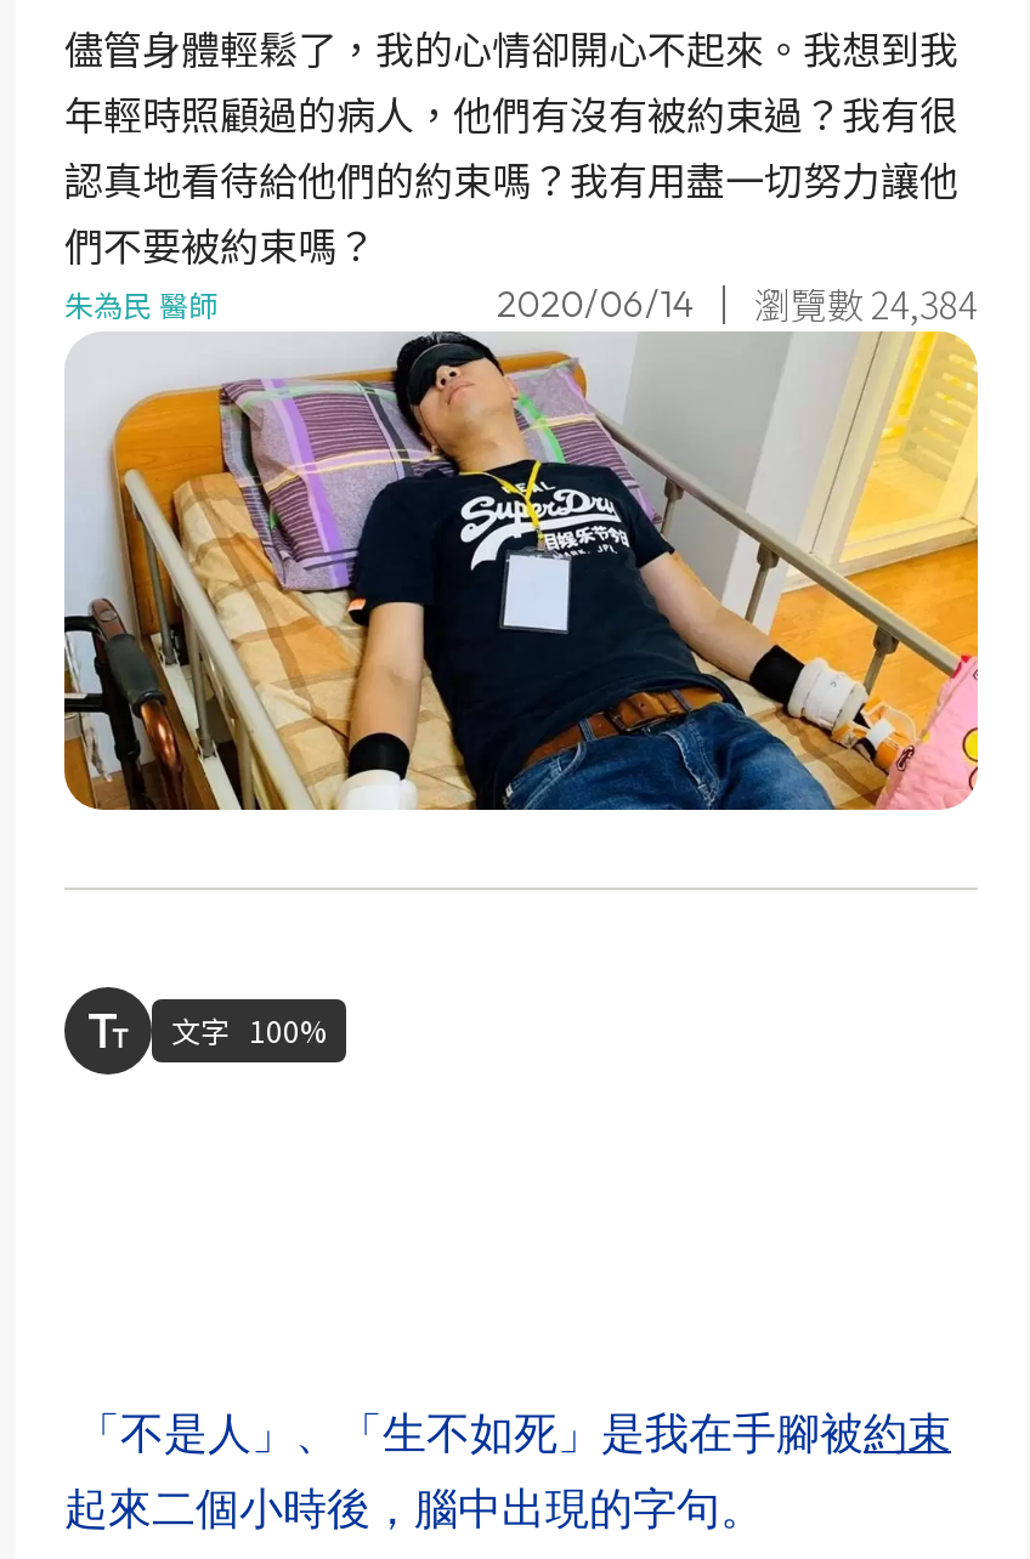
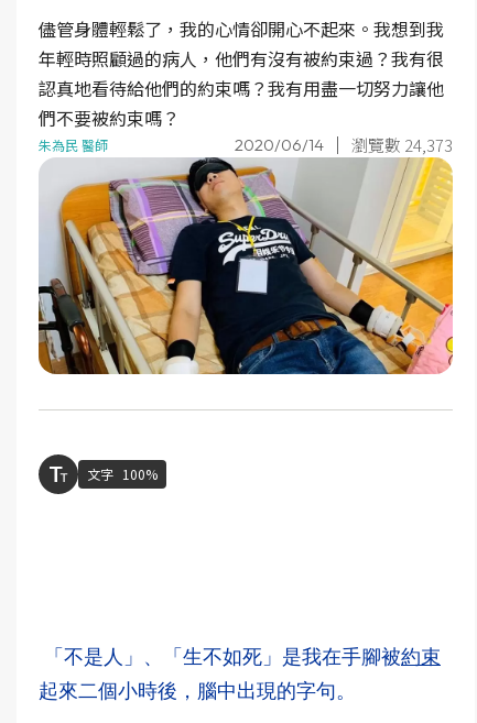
- 2020/06/14 瀏覽數 24,384
+ 2020/06/14 瀏覽數 24,373
